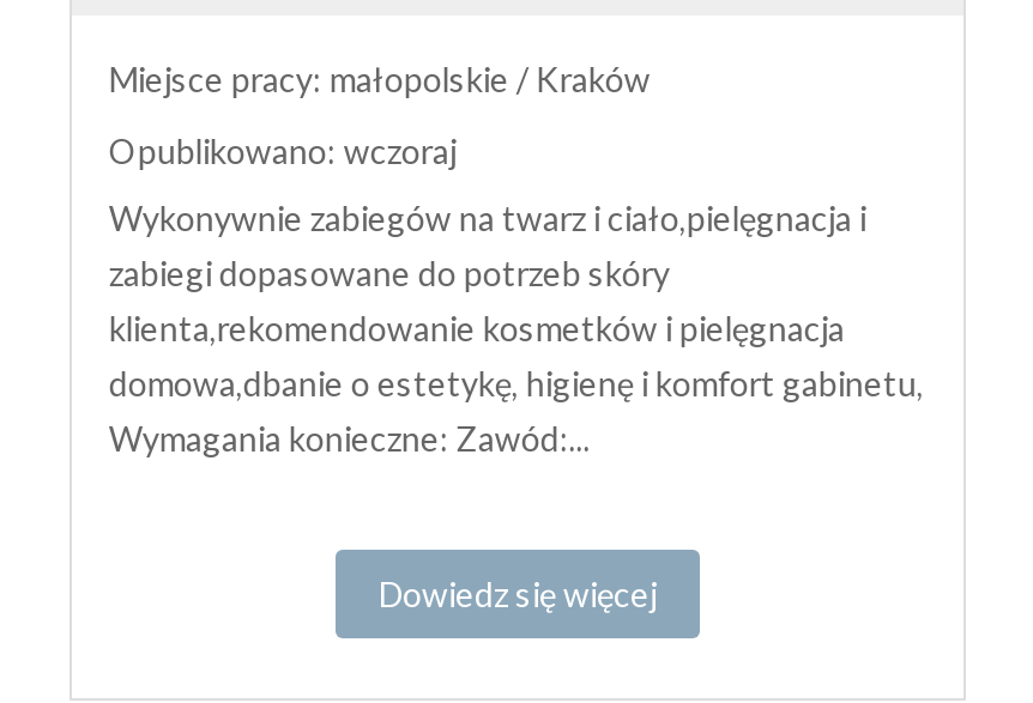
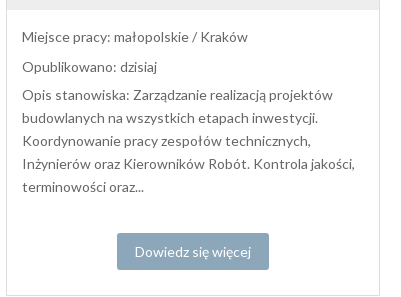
- Opublikowano: wczoraj
+ Opublikowano: dzisiaj

- Wykonywnie zabiegów na twarz i ciało,pielęgnacja i
- zabiegi dopasowane do potrzeb skóry
- klienta,rekomendowanie kosmetków i pielęgnacja
- domowa,dbanie o estetykę, higienę i komfort gabinetu,
- Wymagania konieczne: Zawód:...
+ Opis stanowiska: Zarządzanie realizacją projektów
+ budowlanych na wszystkich etapach inwestycji.
+ Koordynowanie pracy zespołów technicznych,
+ Inżynierów oraz Kierowników Robót. Kontrola jakości,
+ terminowości oraz...
